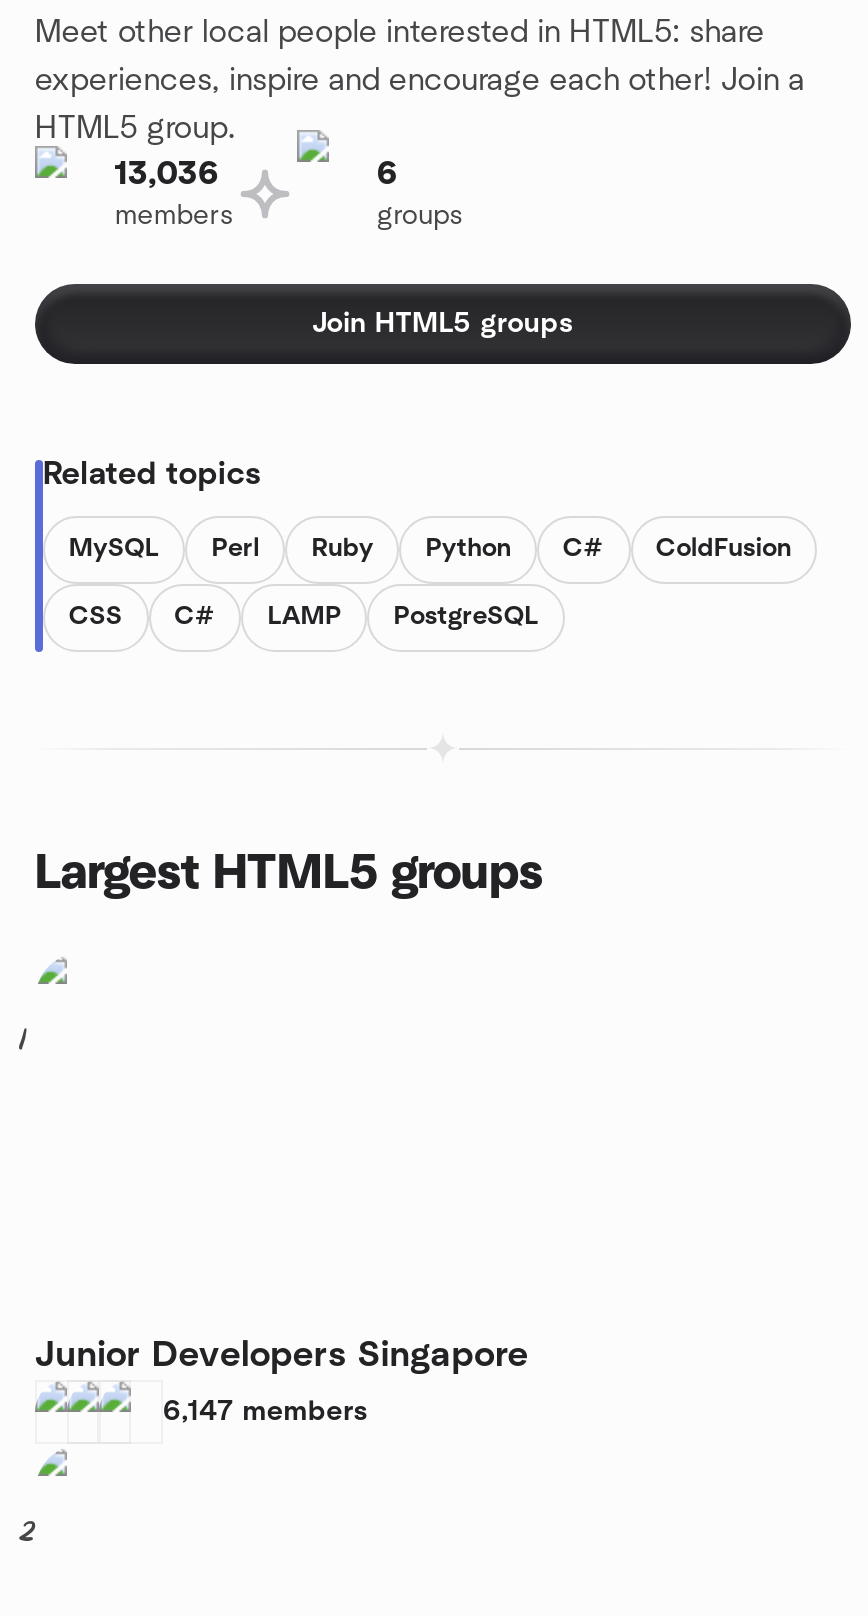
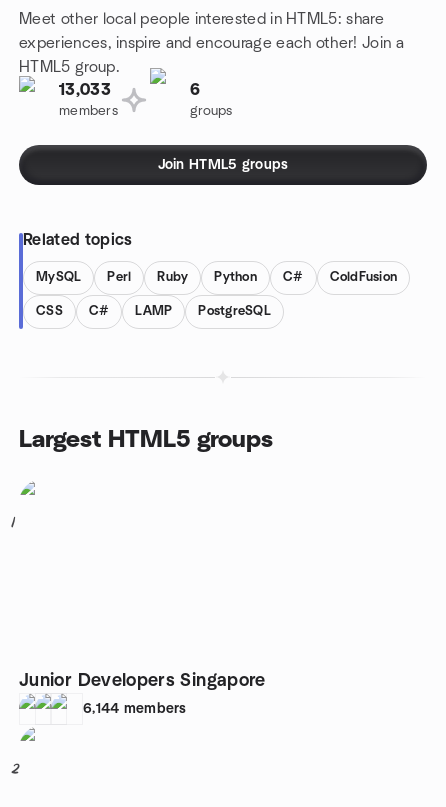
- 13,036
+ 13,033

- 6,147 members
+ 6,144 members
